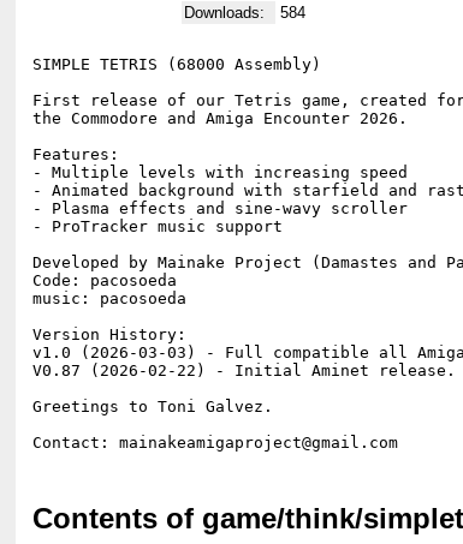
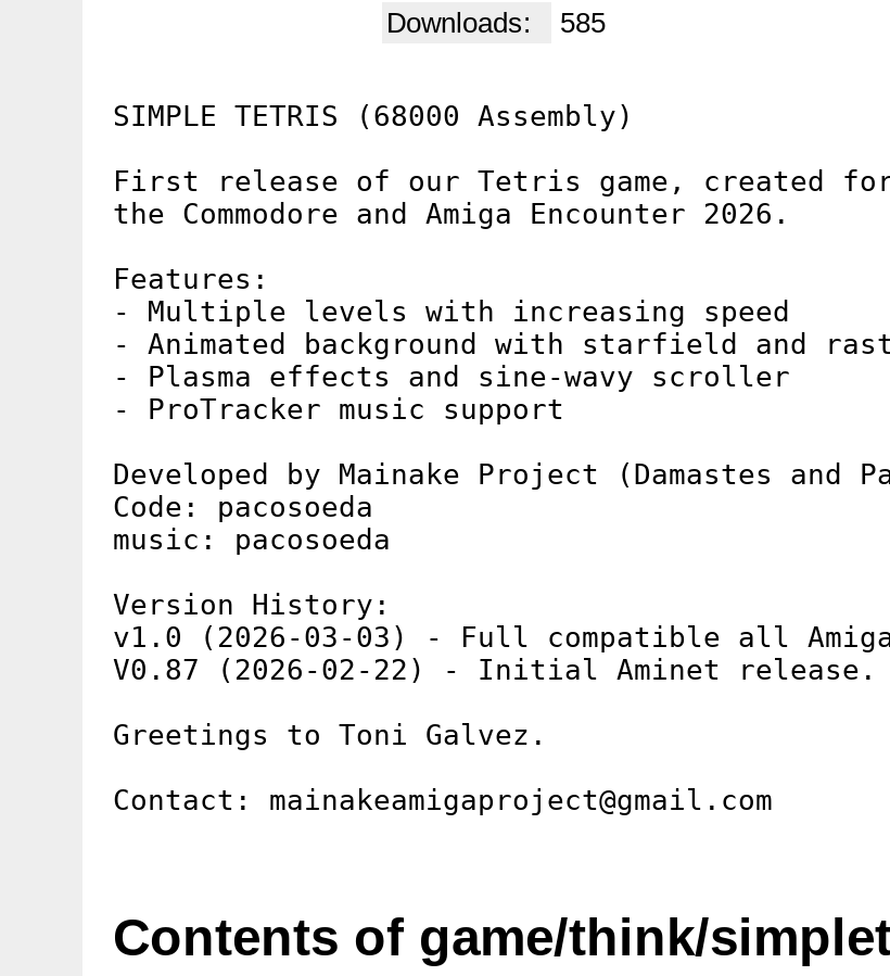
- Downloads: 584
+ Downloads: 585
